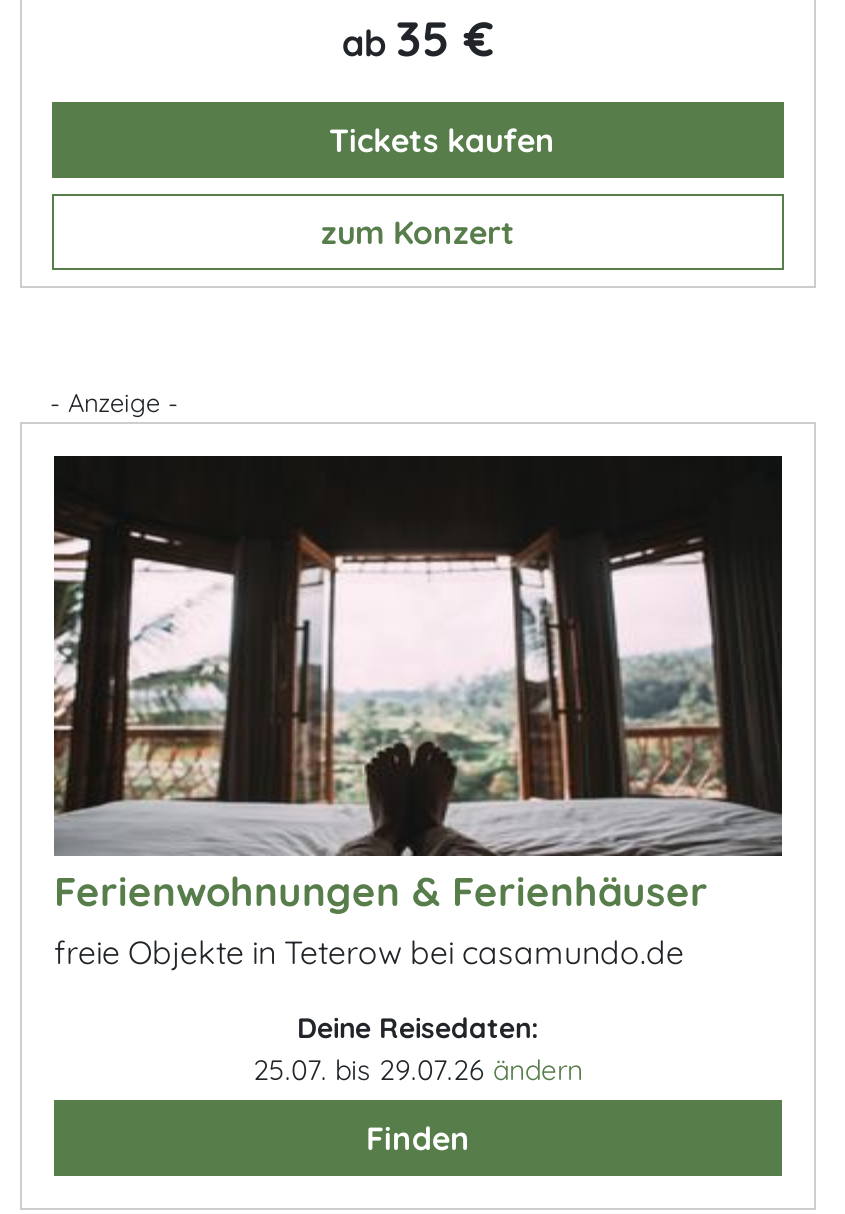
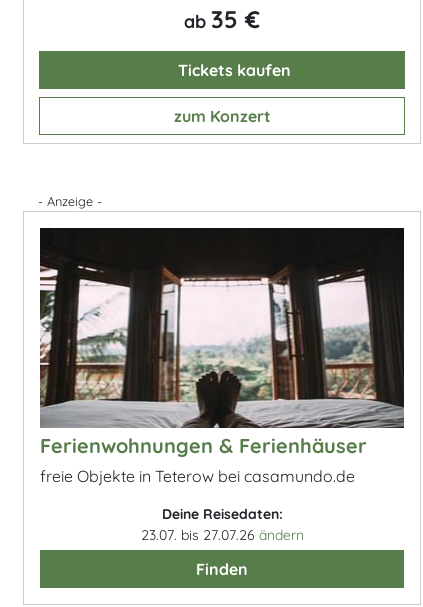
- 25.07. bis 29.07.26 ändern
+ 23.07. bis 27.07.26 ändern
